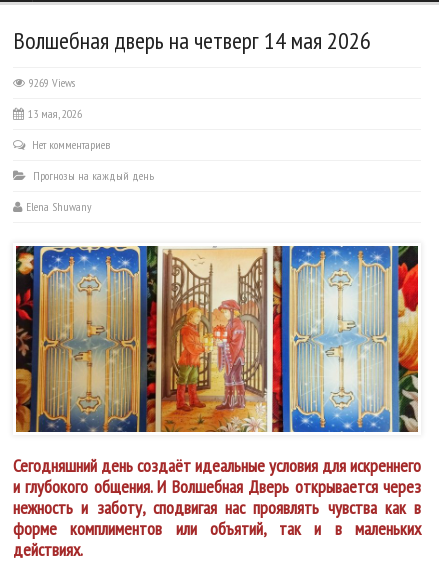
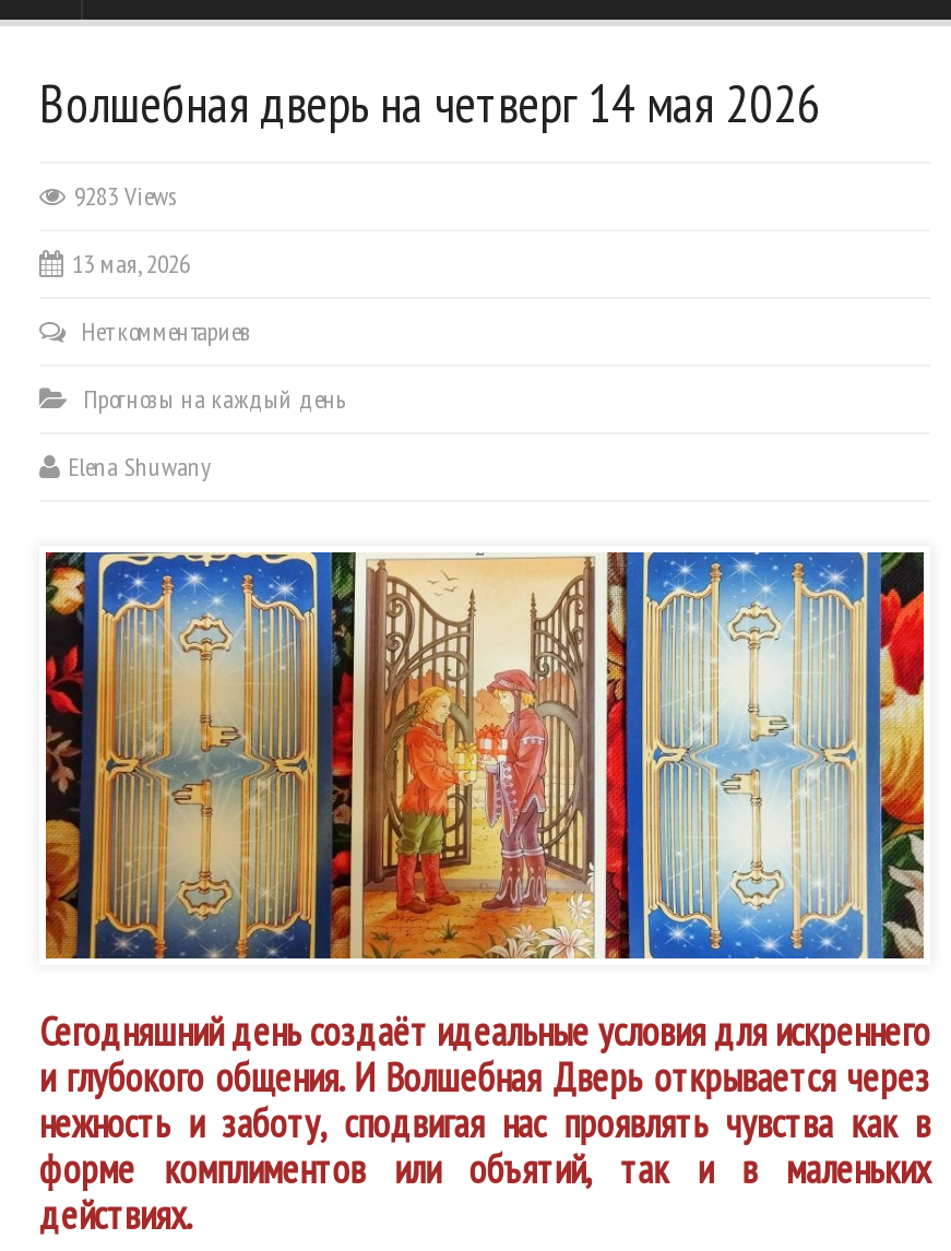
- 9269 Views
+ 9283 Views
